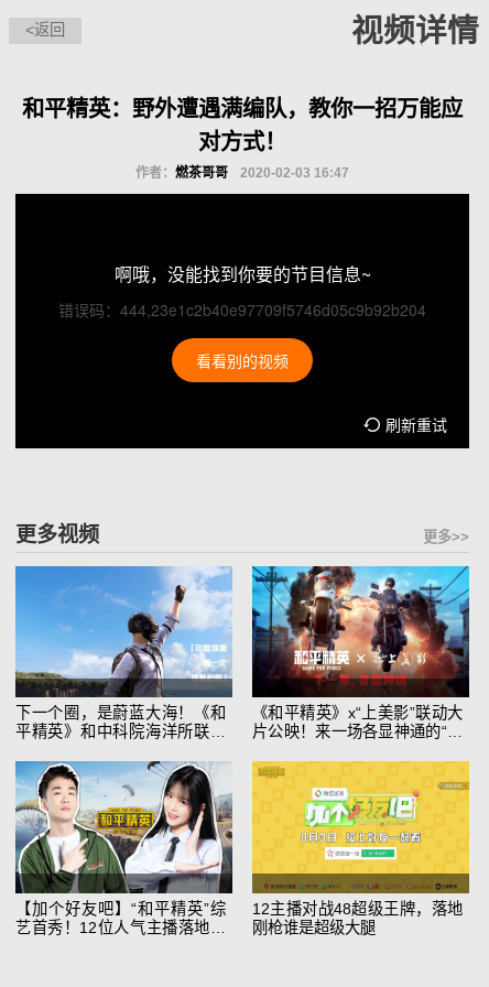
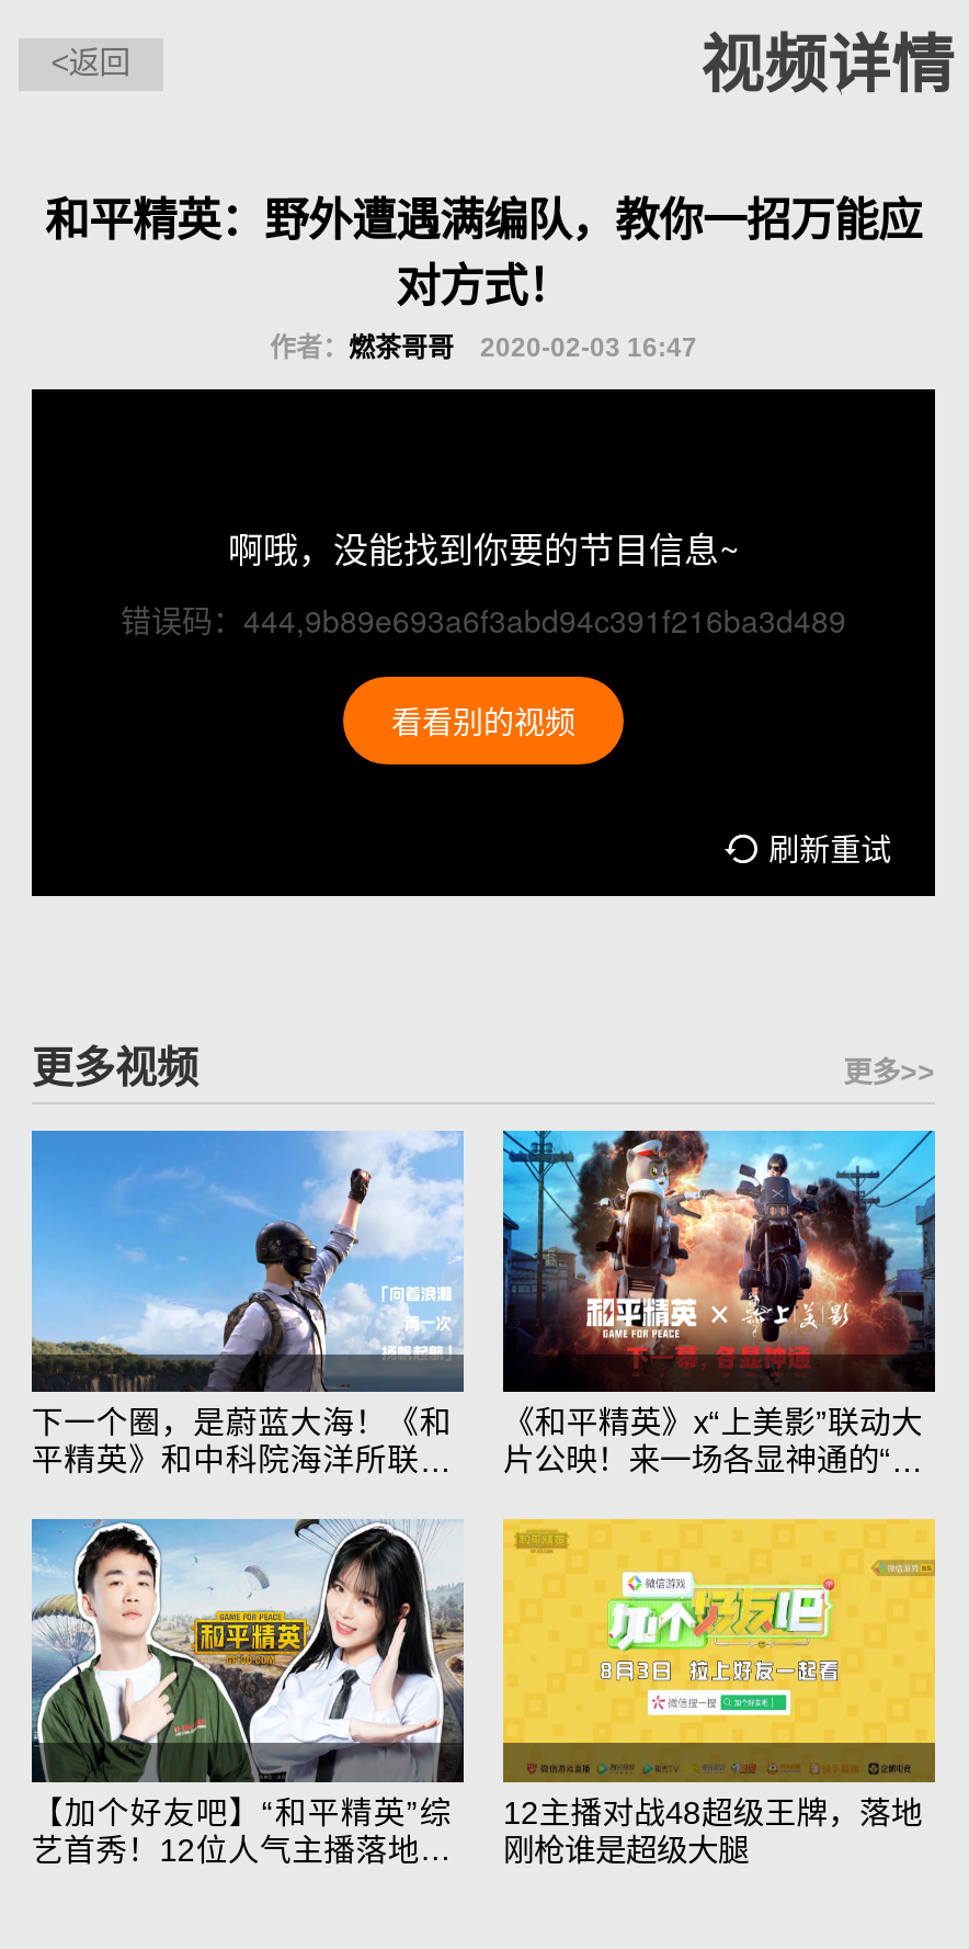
- 错误码：444,23e1c2b40e97709f5746d05c9b92b204
+ 错误码：444,9b89e693a6f3abd94c391f216ba3d489
